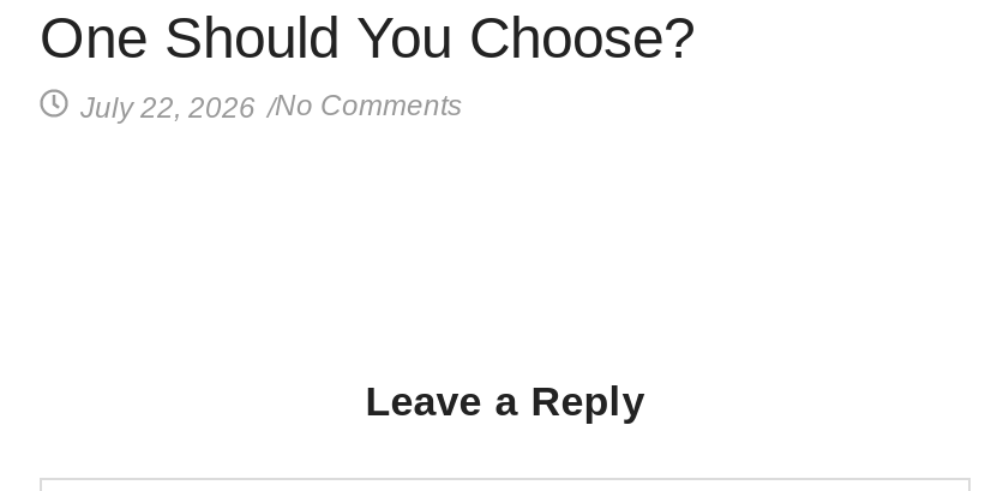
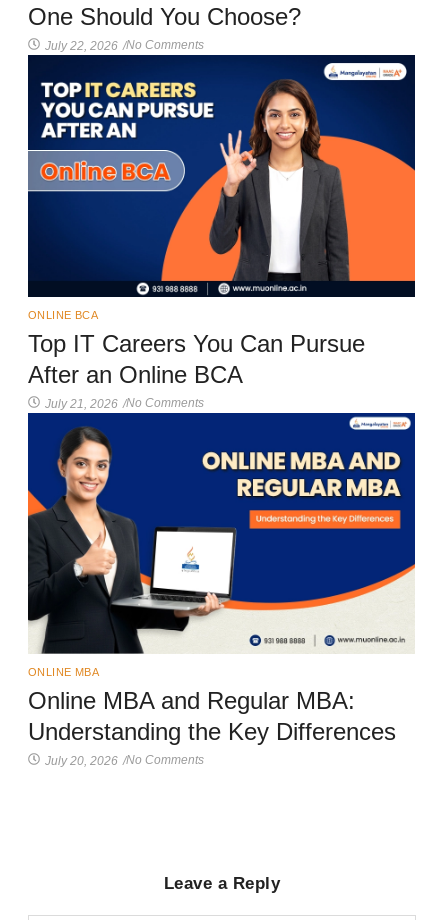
+ [image]
+ ONLINE BCA
+ Top IT Careers You Can Pursue
+ After an Online BCA
+ July 21, 2026 / No Comments

+ [image]
+ ONLINE MBA
+ Online MBA and Regular MBA:
+ Understanding the Key Differences
+ July 20, 2026 /No Comments
